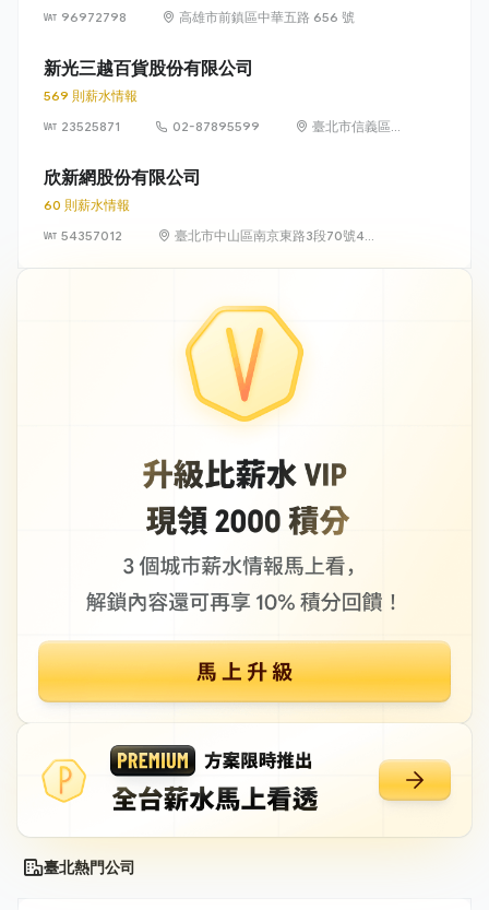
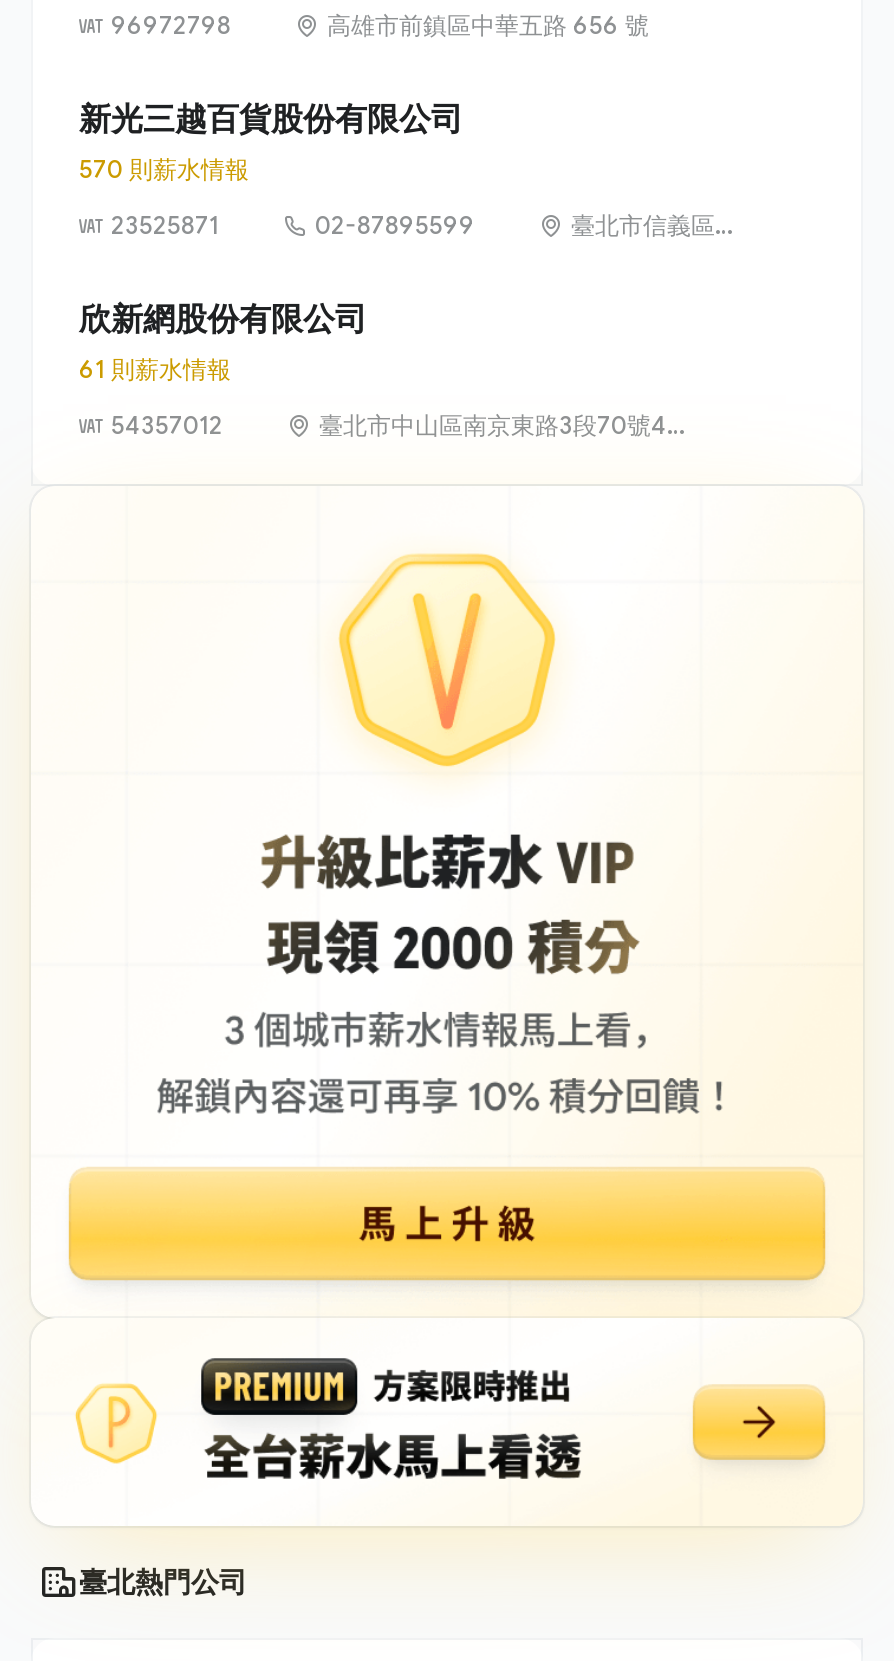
- 569 則薪水情報
+ 570 則薪水情報

- 60 則薪水情報
+ 61 則薪水情報
